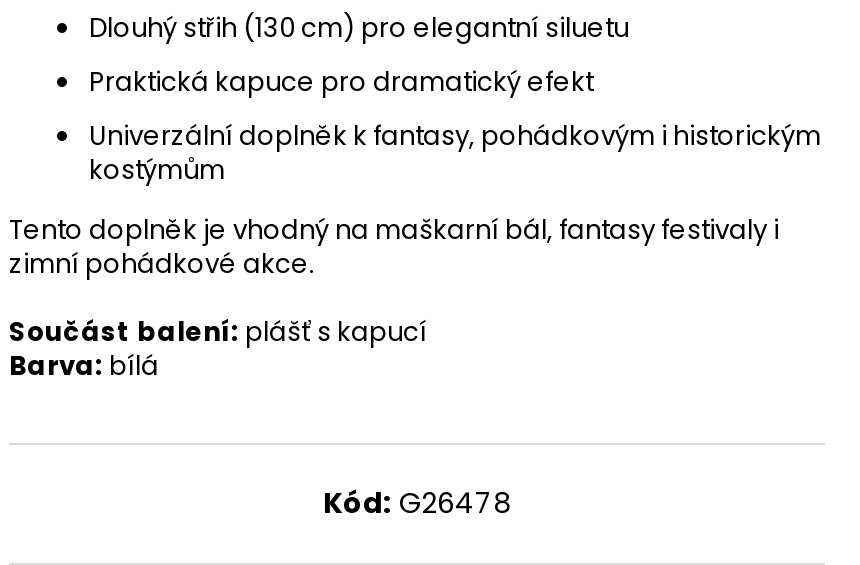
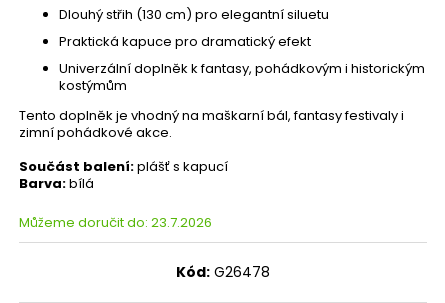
+ Můžeme doručit do: 23.7.2026
